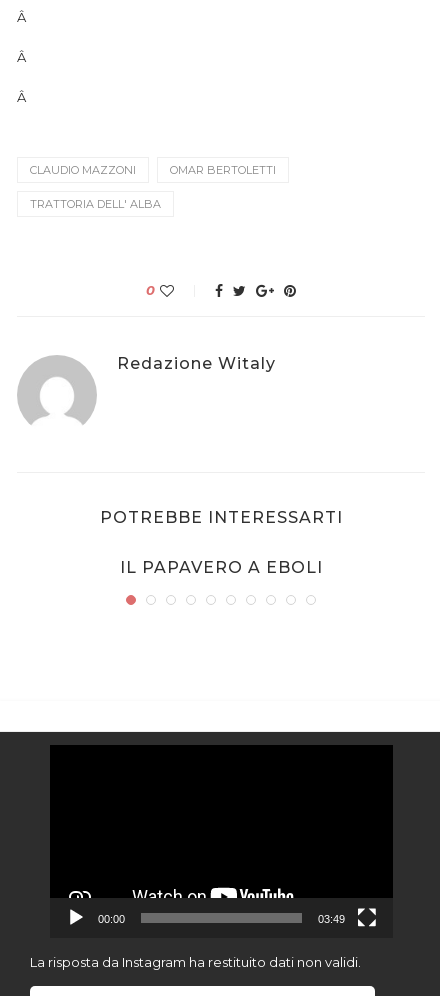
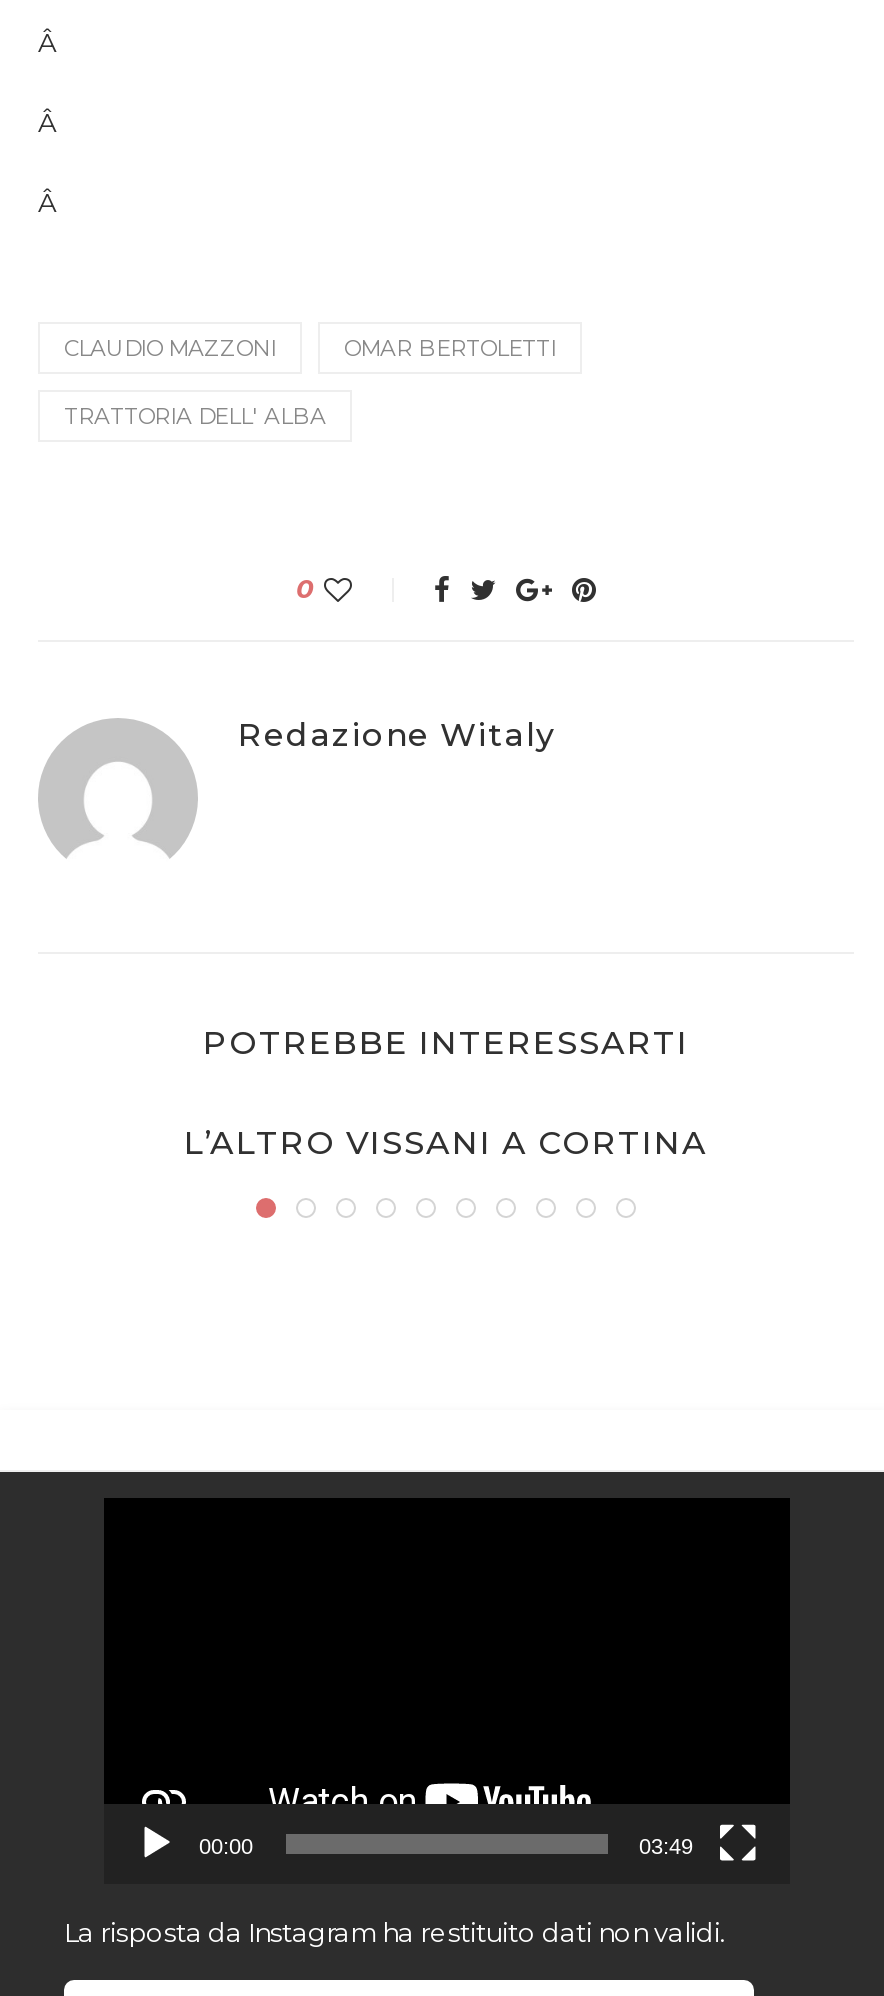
- IL PAPAVERO A EBOLI
+ L’ALTRO VISSANI A CORTINA
